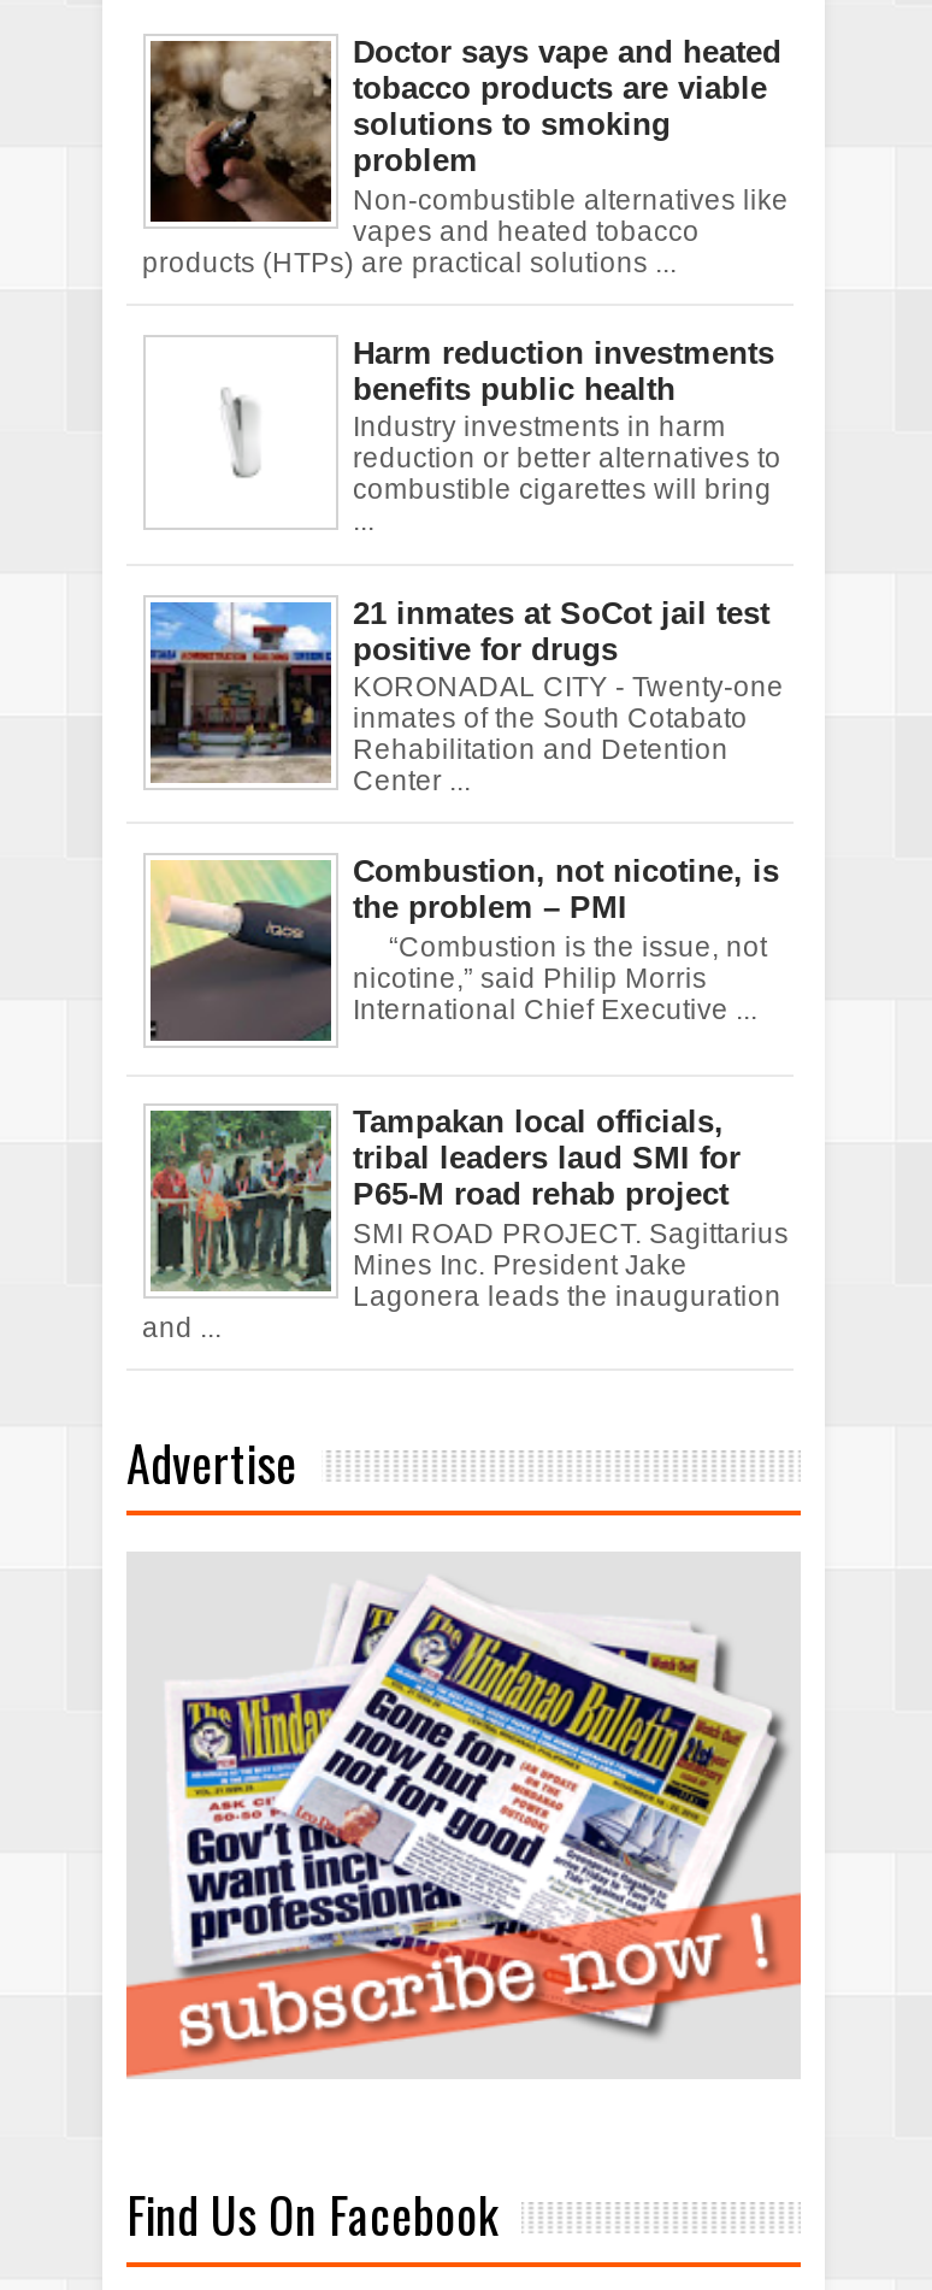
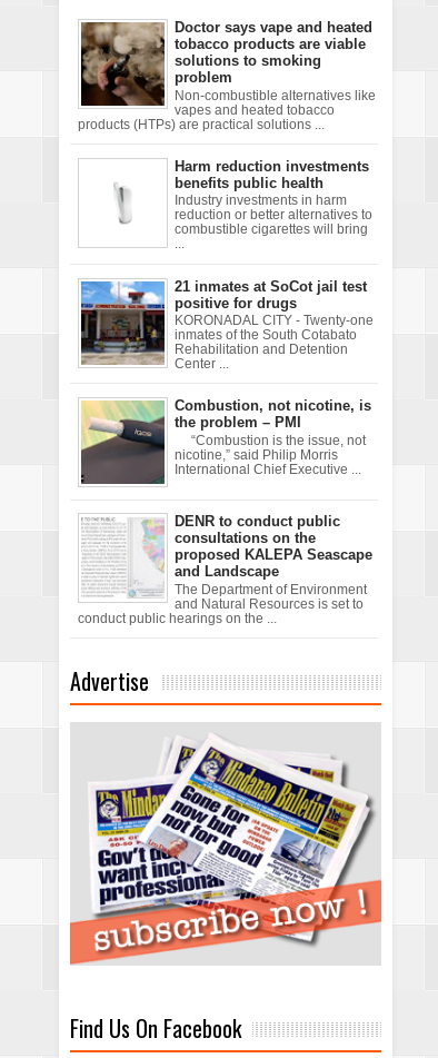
- [image]
- Tampakan local officials,
- tribal leaders laud SMI for
- P65-M road rehab project
- SMI ROAD PROJECT. Sagittarius
- Mines Inc. President Jake
- Lagonera leads the inauguration
- and ...
+ [image]
+ DENR to conduct public
+ consultations on the
+ proposed KALEPA Seascape
+ and Landscape
+ The Department of Environment
+ and Natural Resources is set to
+ conduct public hearings on the ...
